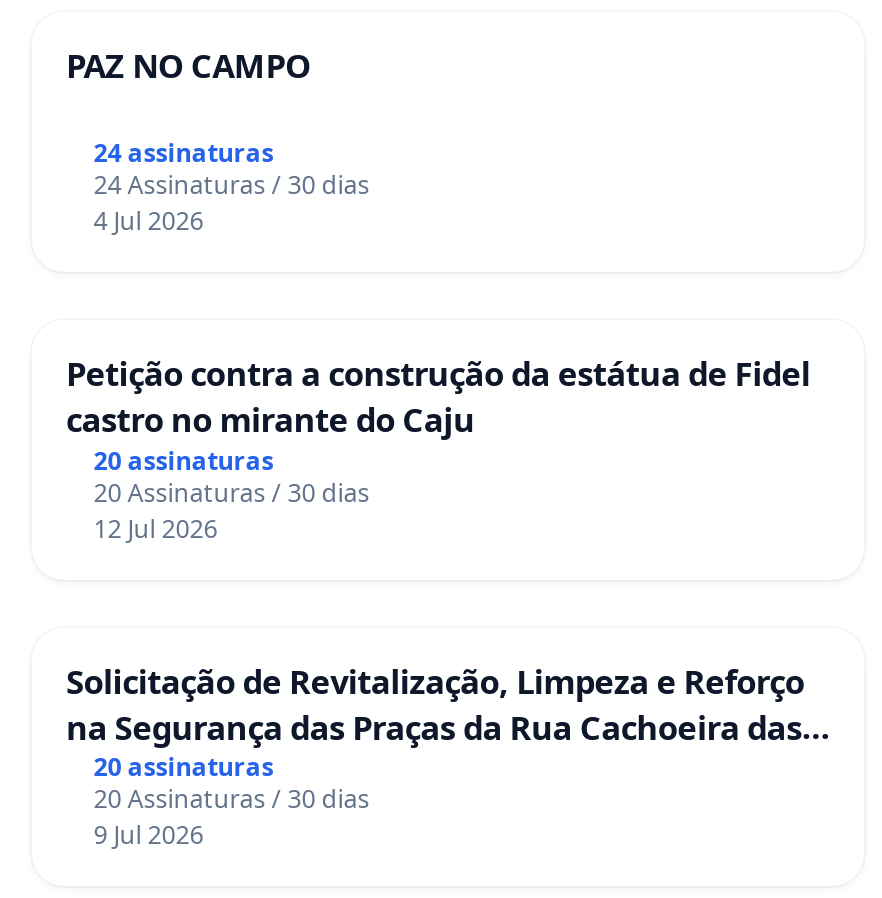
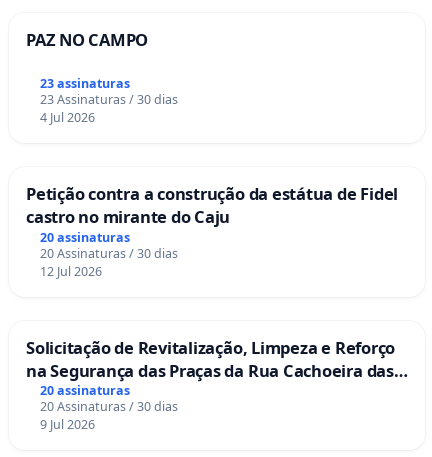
- 24 assinaturas
+ 23 assinaturas

- 24 Assinaturas / 30 dias
+ 23 Assinaturas / 30 dias
